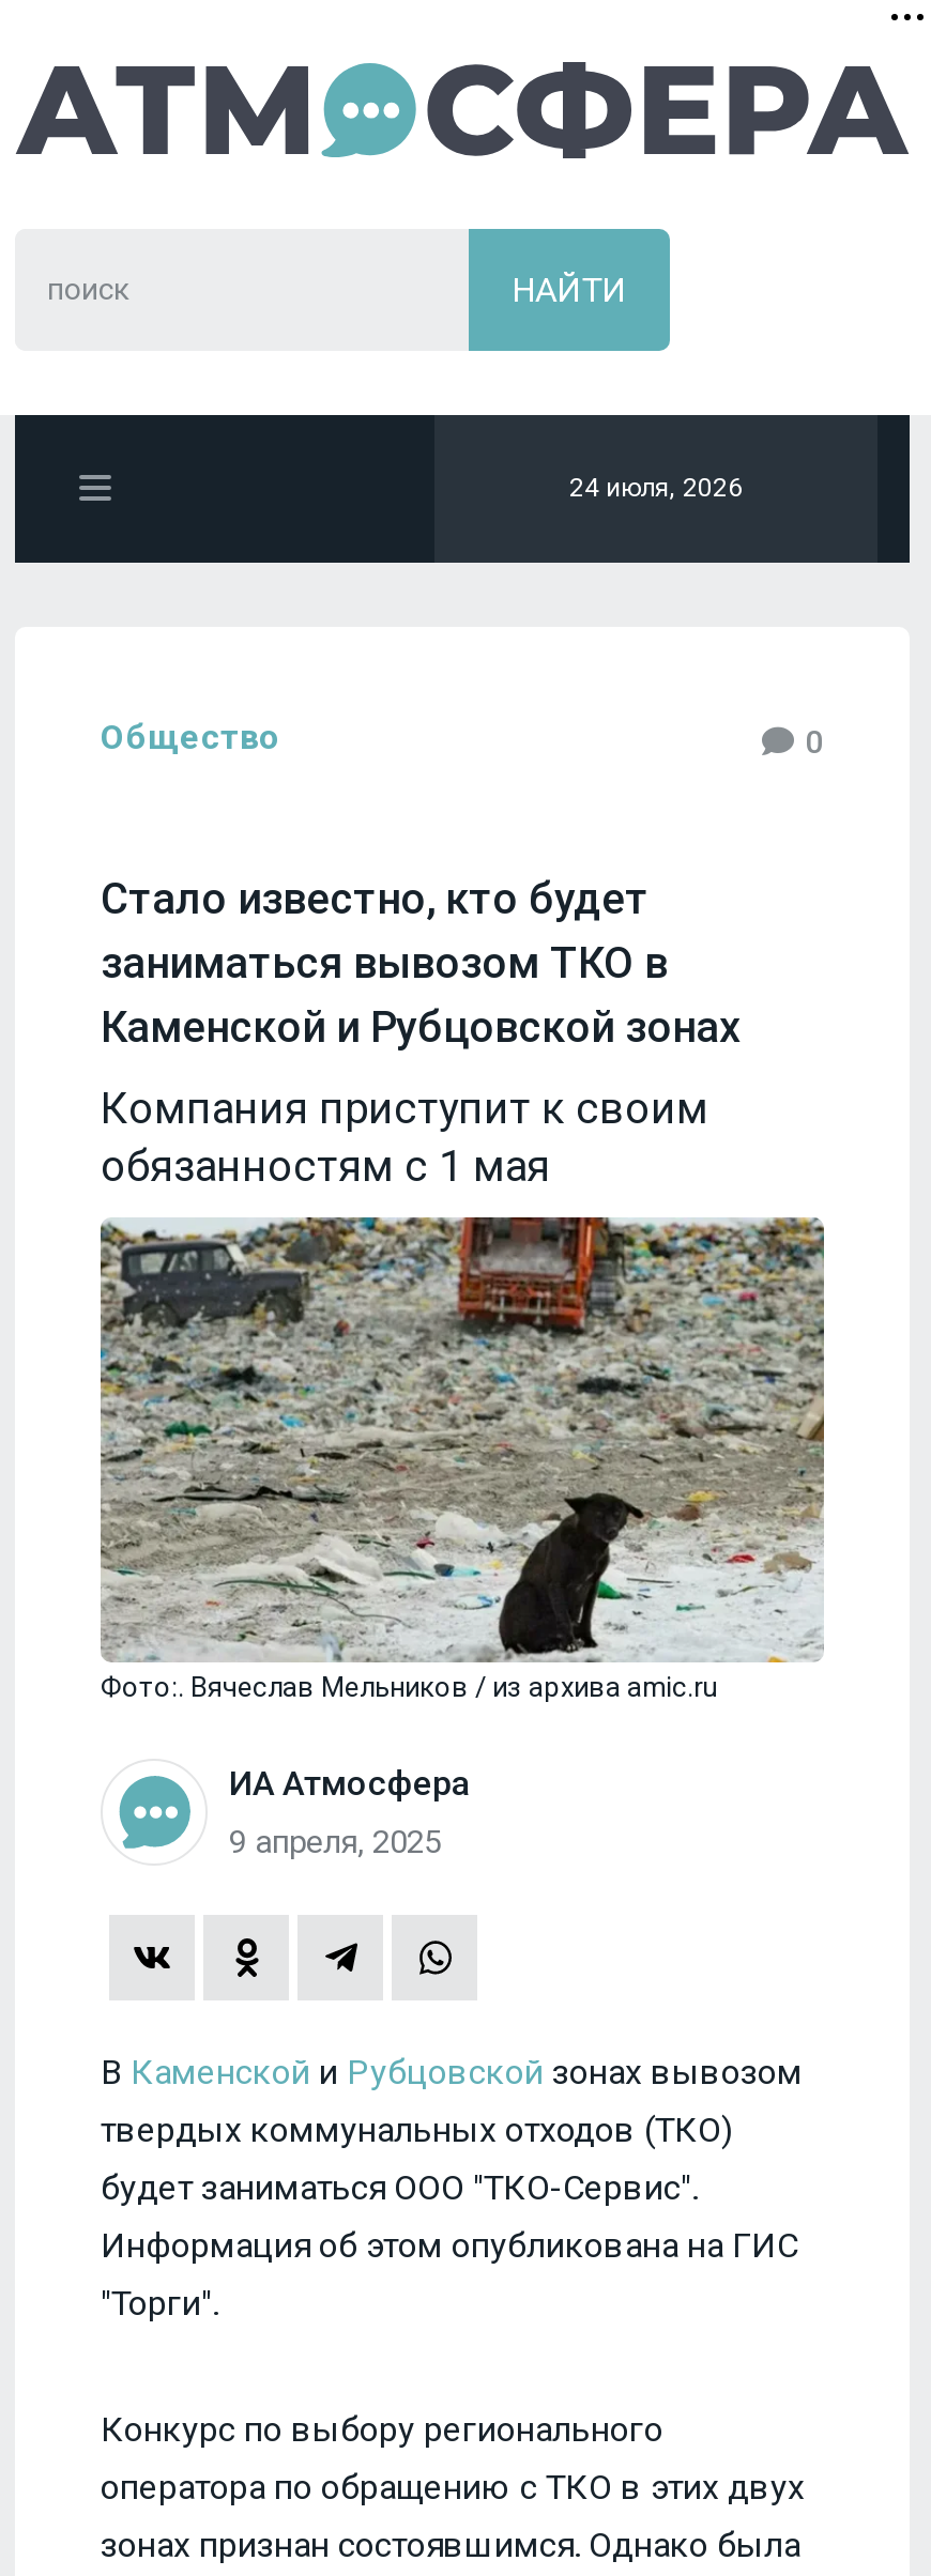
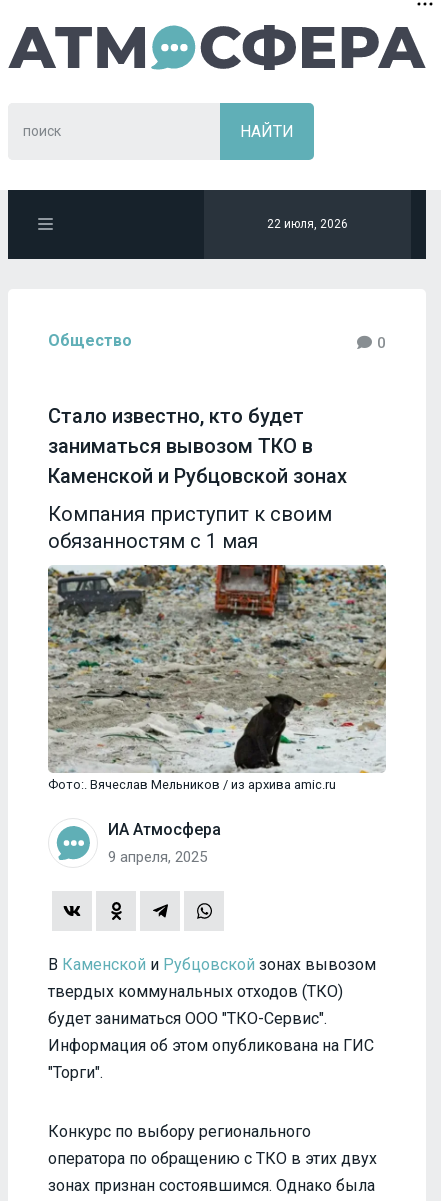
- 24 июля, 2026
+ 22 июля, 2026
